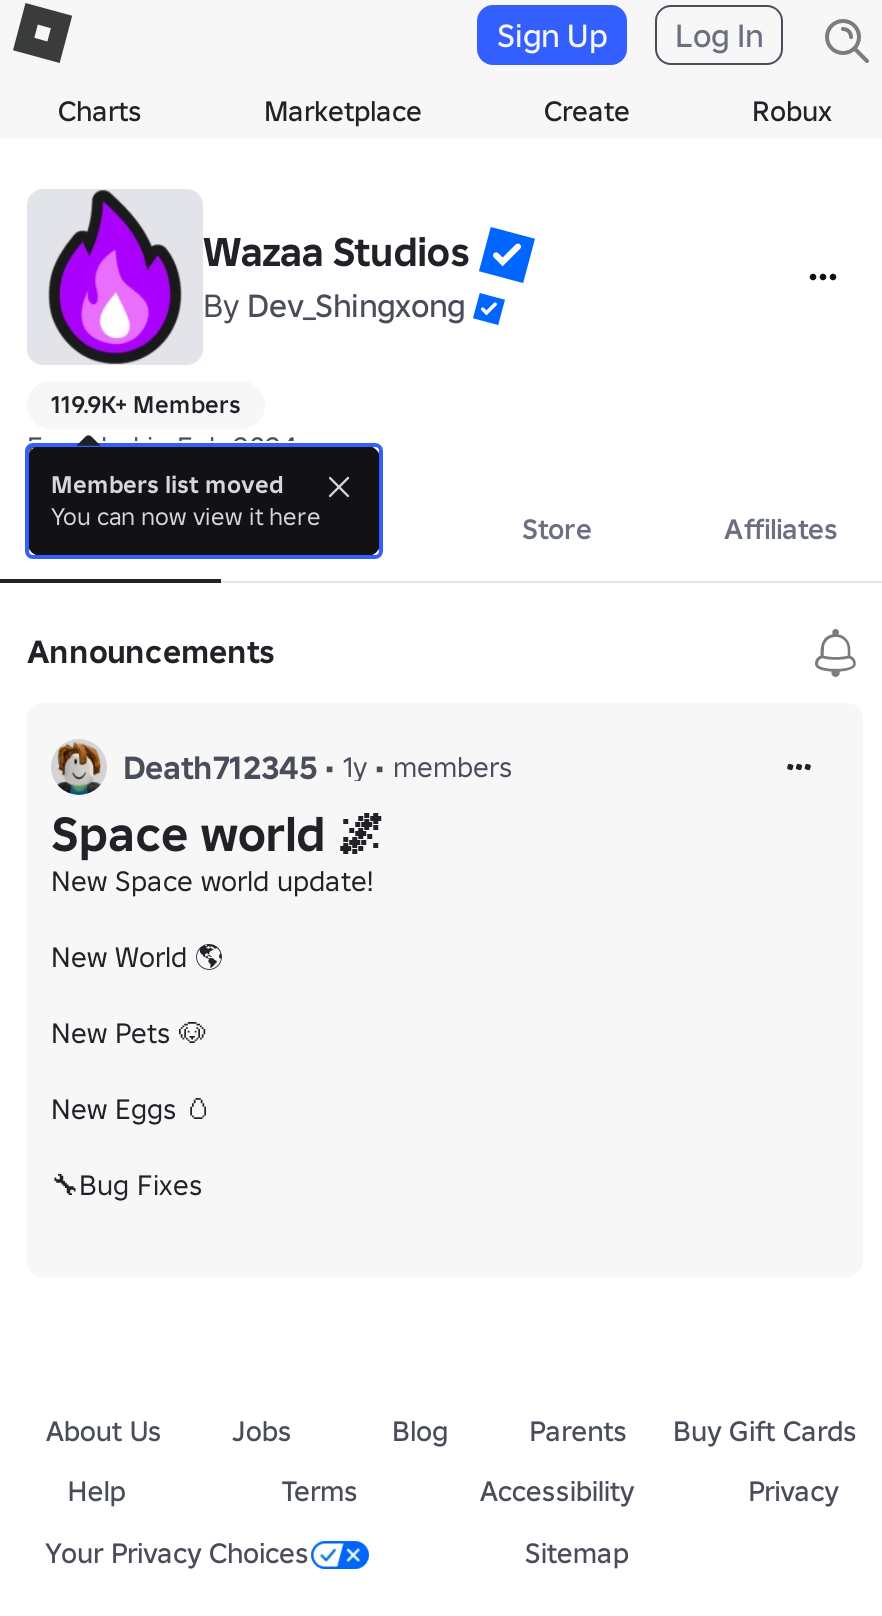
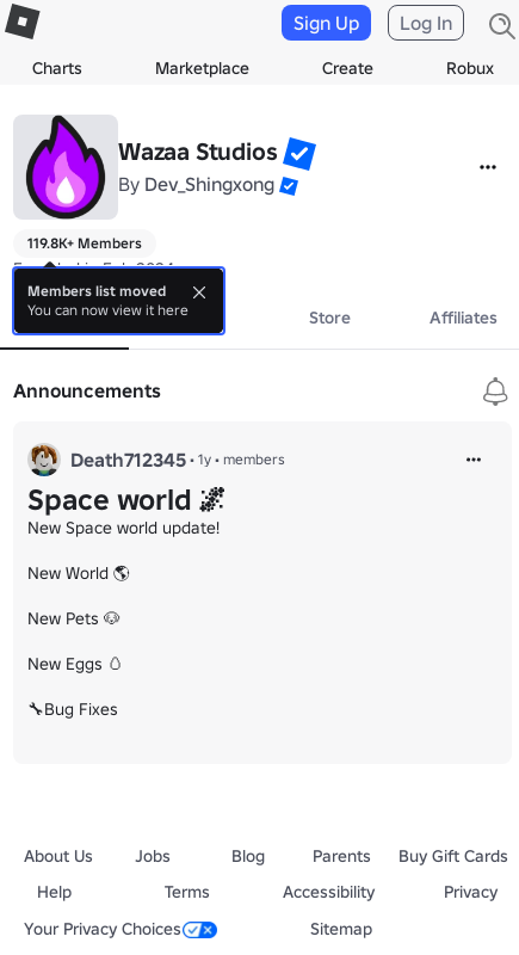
- 119.9K+ Members
+ 119.8K+ Members
